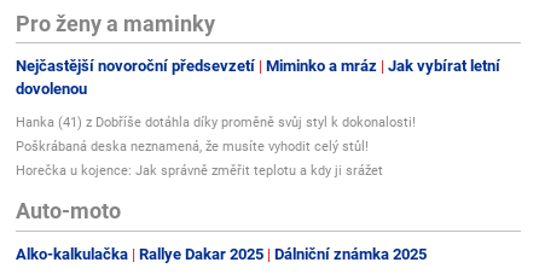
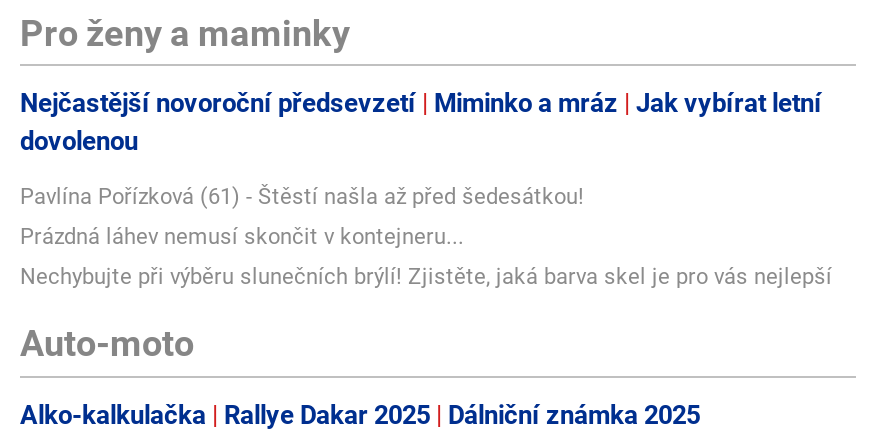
- Hanka (41) z Dobříše dotáhla díky proměně svůj styl k dokonalosti!
+ Pavlína Pořízková (61) - Štěstí našla až před šedesátkou!

- Poškrábaná deska neznamená, že musíte vyhodit celý stůl!
+ Prázdná láhev nemusí skončit v kontejneru...

- Horečka u kojence: Jak správně změřit teplotu a kdy ji srážet
+ Nechybujte při výběru slunečních brýlí! Zjistěte, jaká barva skel je pro vás nejlepší
